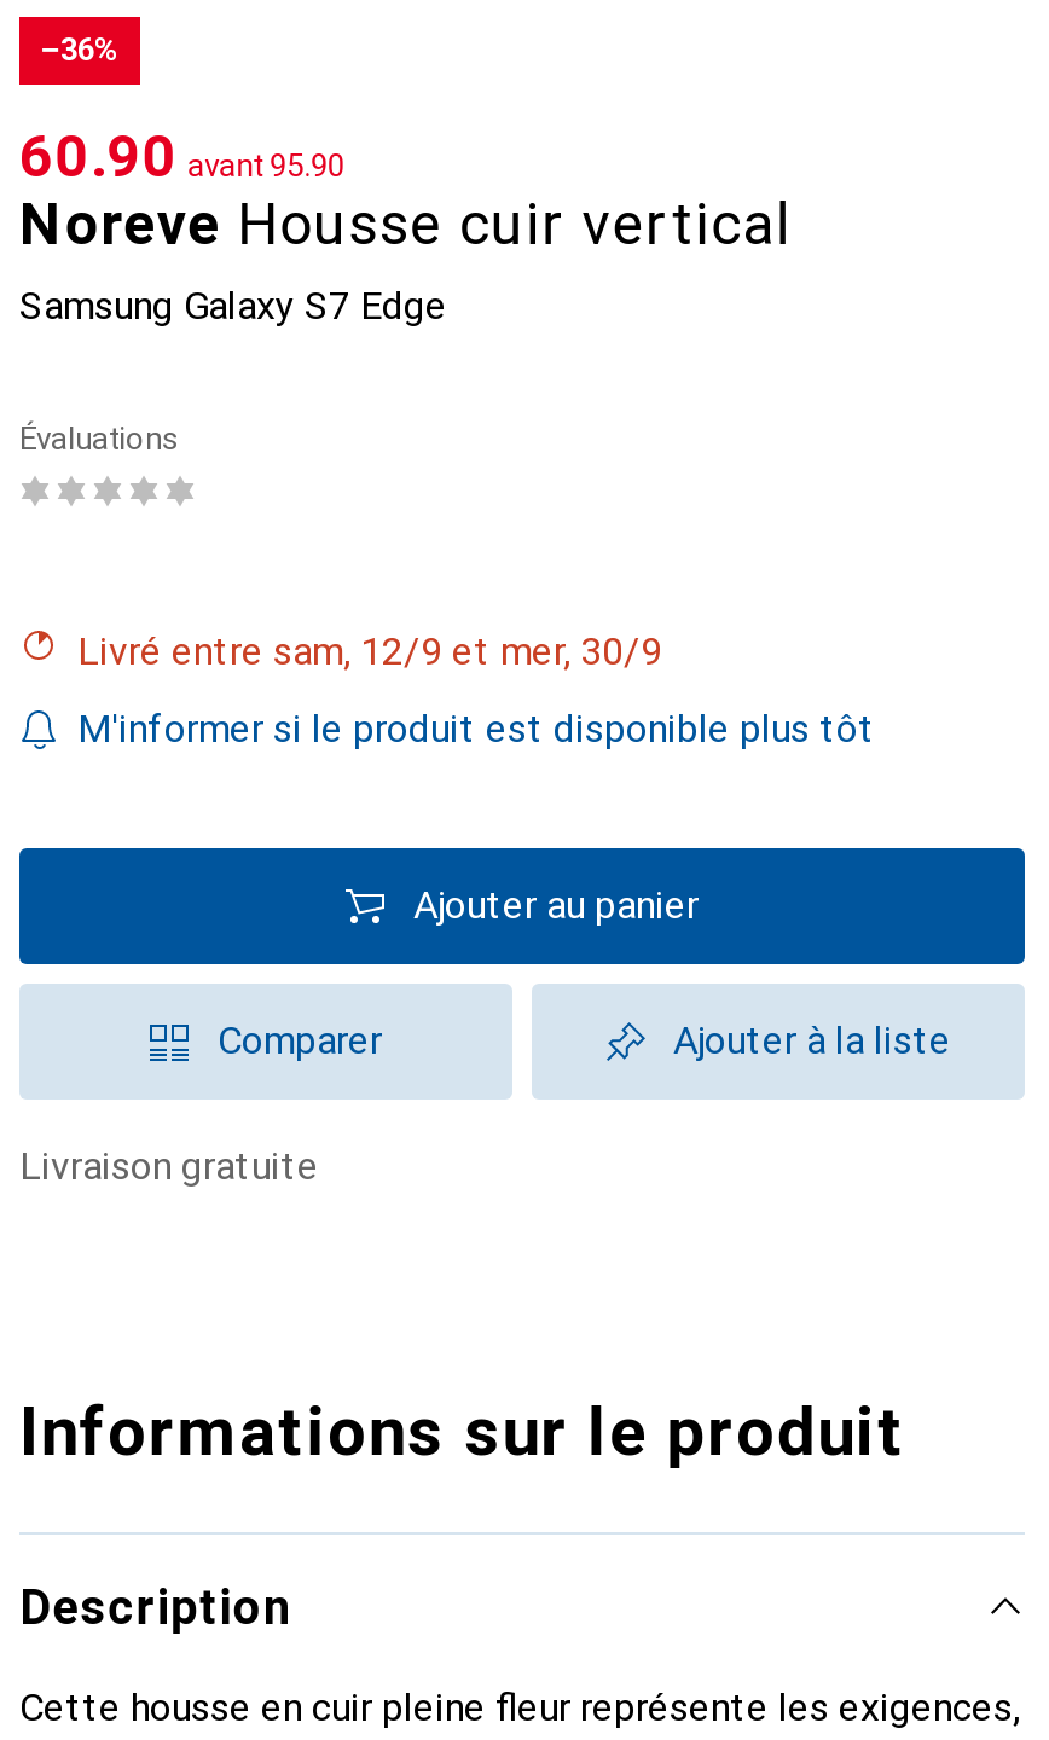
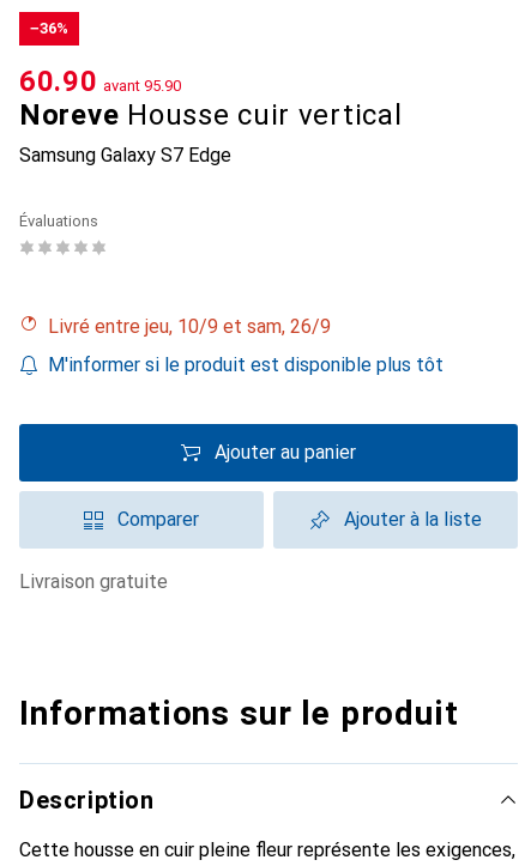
- Livré entre sam, 12/9 et mer, 30/9
+ Livré entre jeu, 10/9 et sam, 26/9
